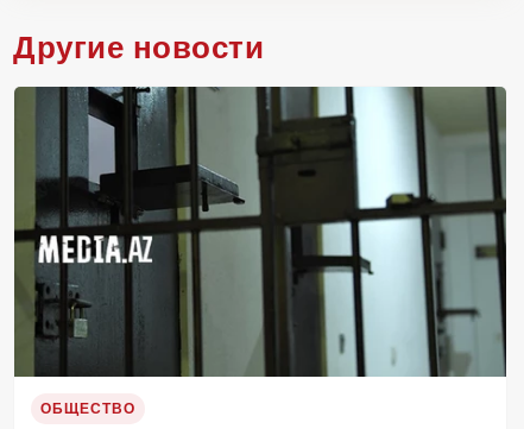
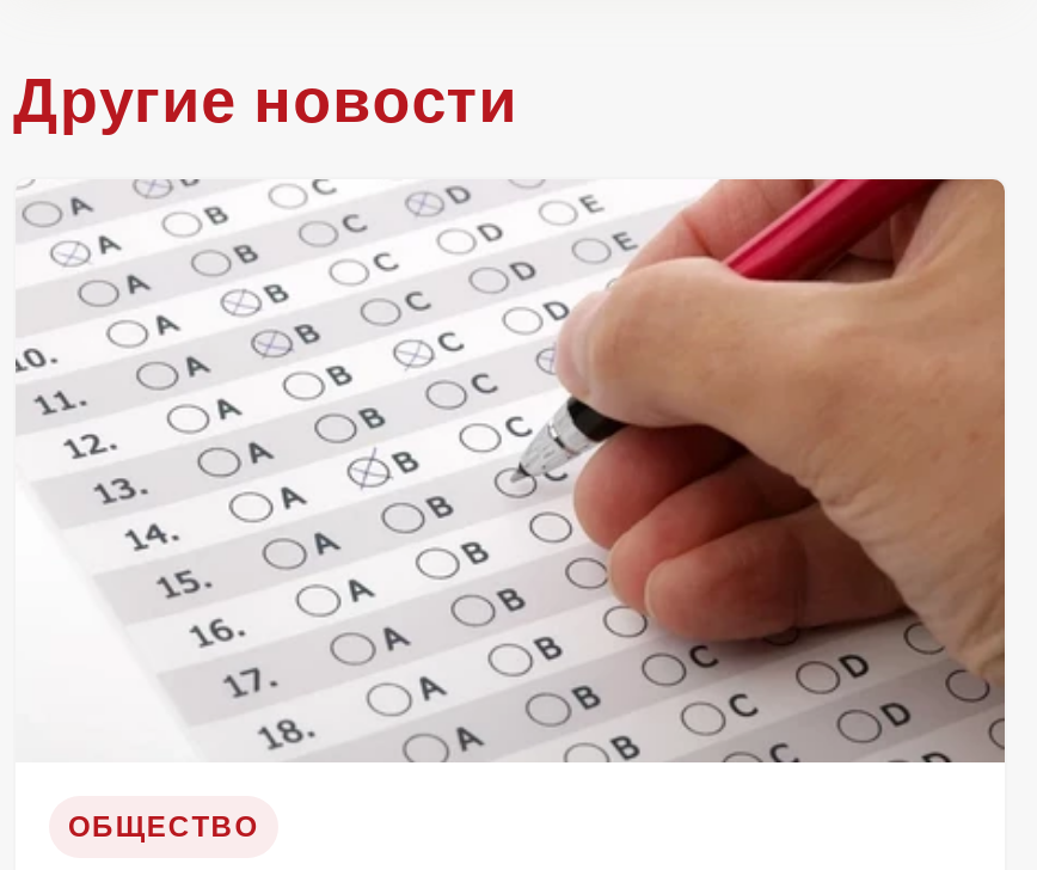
- [image]
+ [image]
